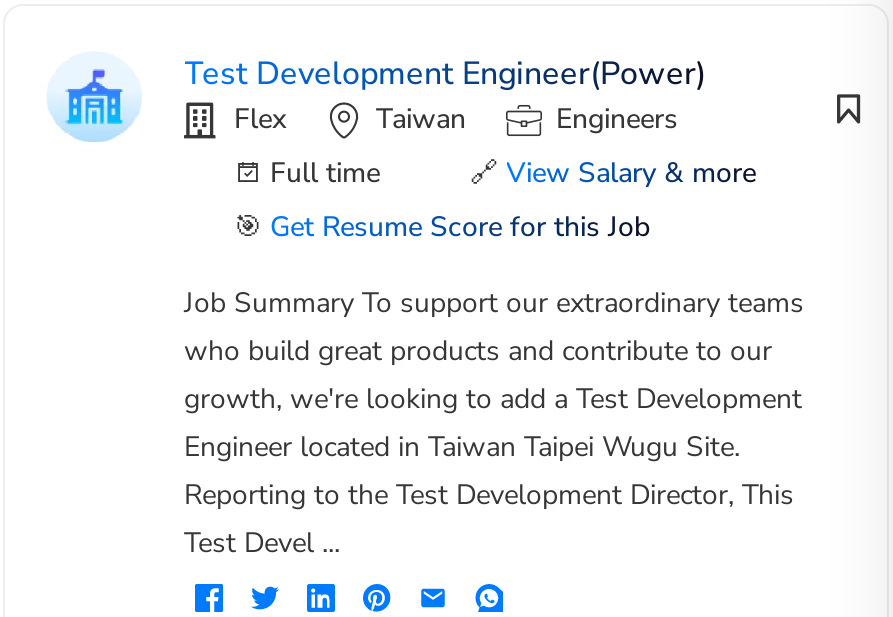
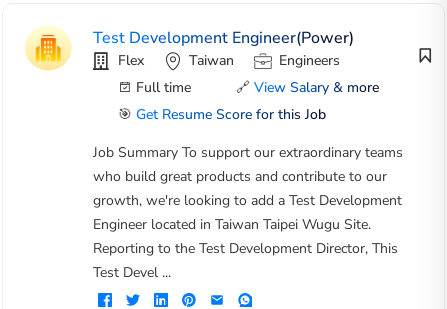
- [image]
+ [image]
